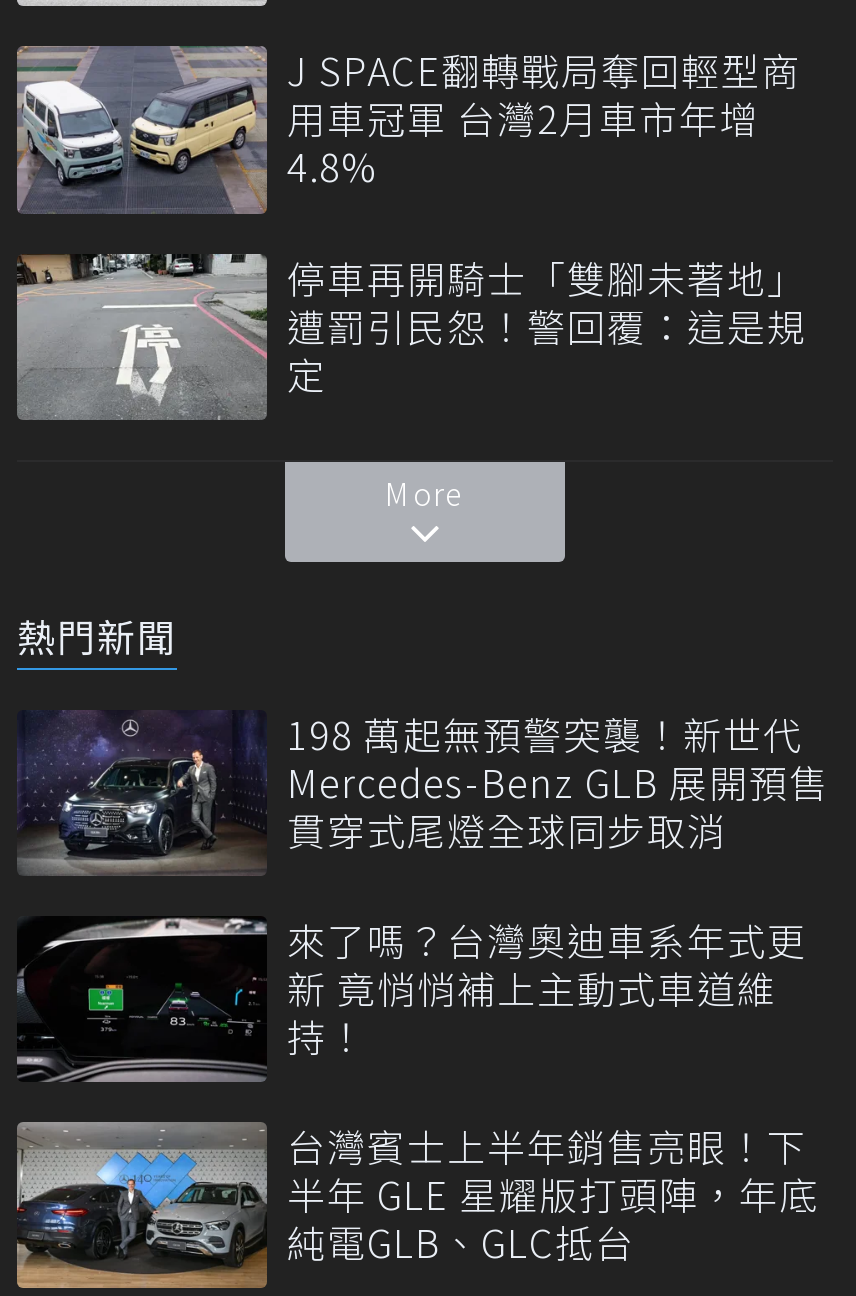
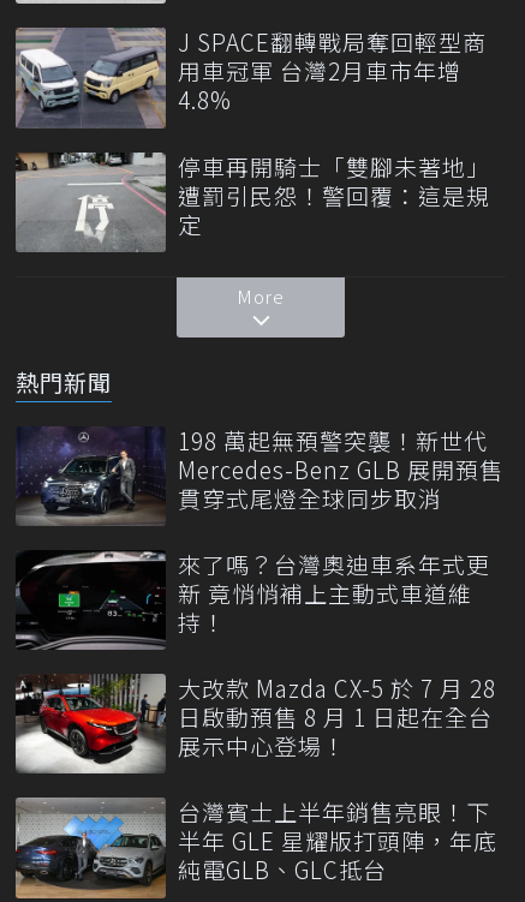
+ [image]
+ 大改款 Mazda CX-5 於 7 月 28
+ 日啟動預售 8 月 1 日起在全台
+ 展示中心登場！
